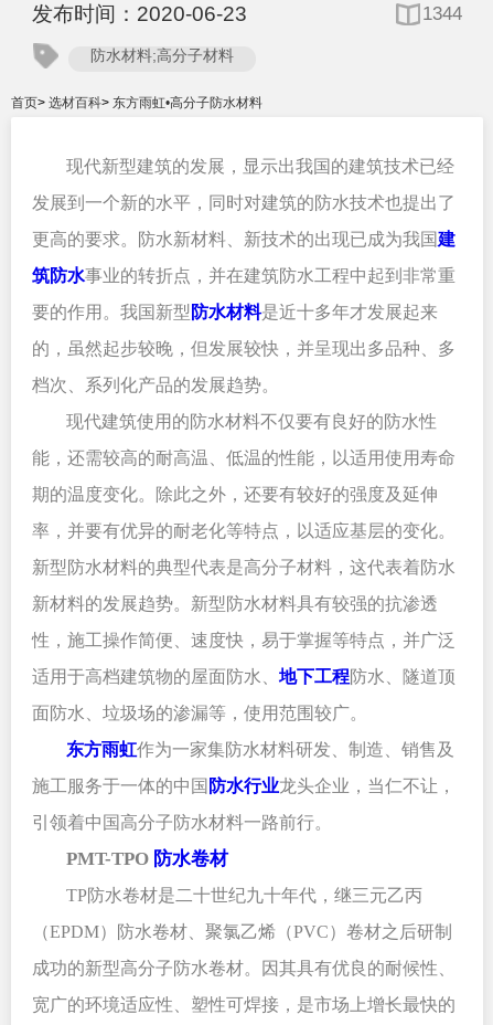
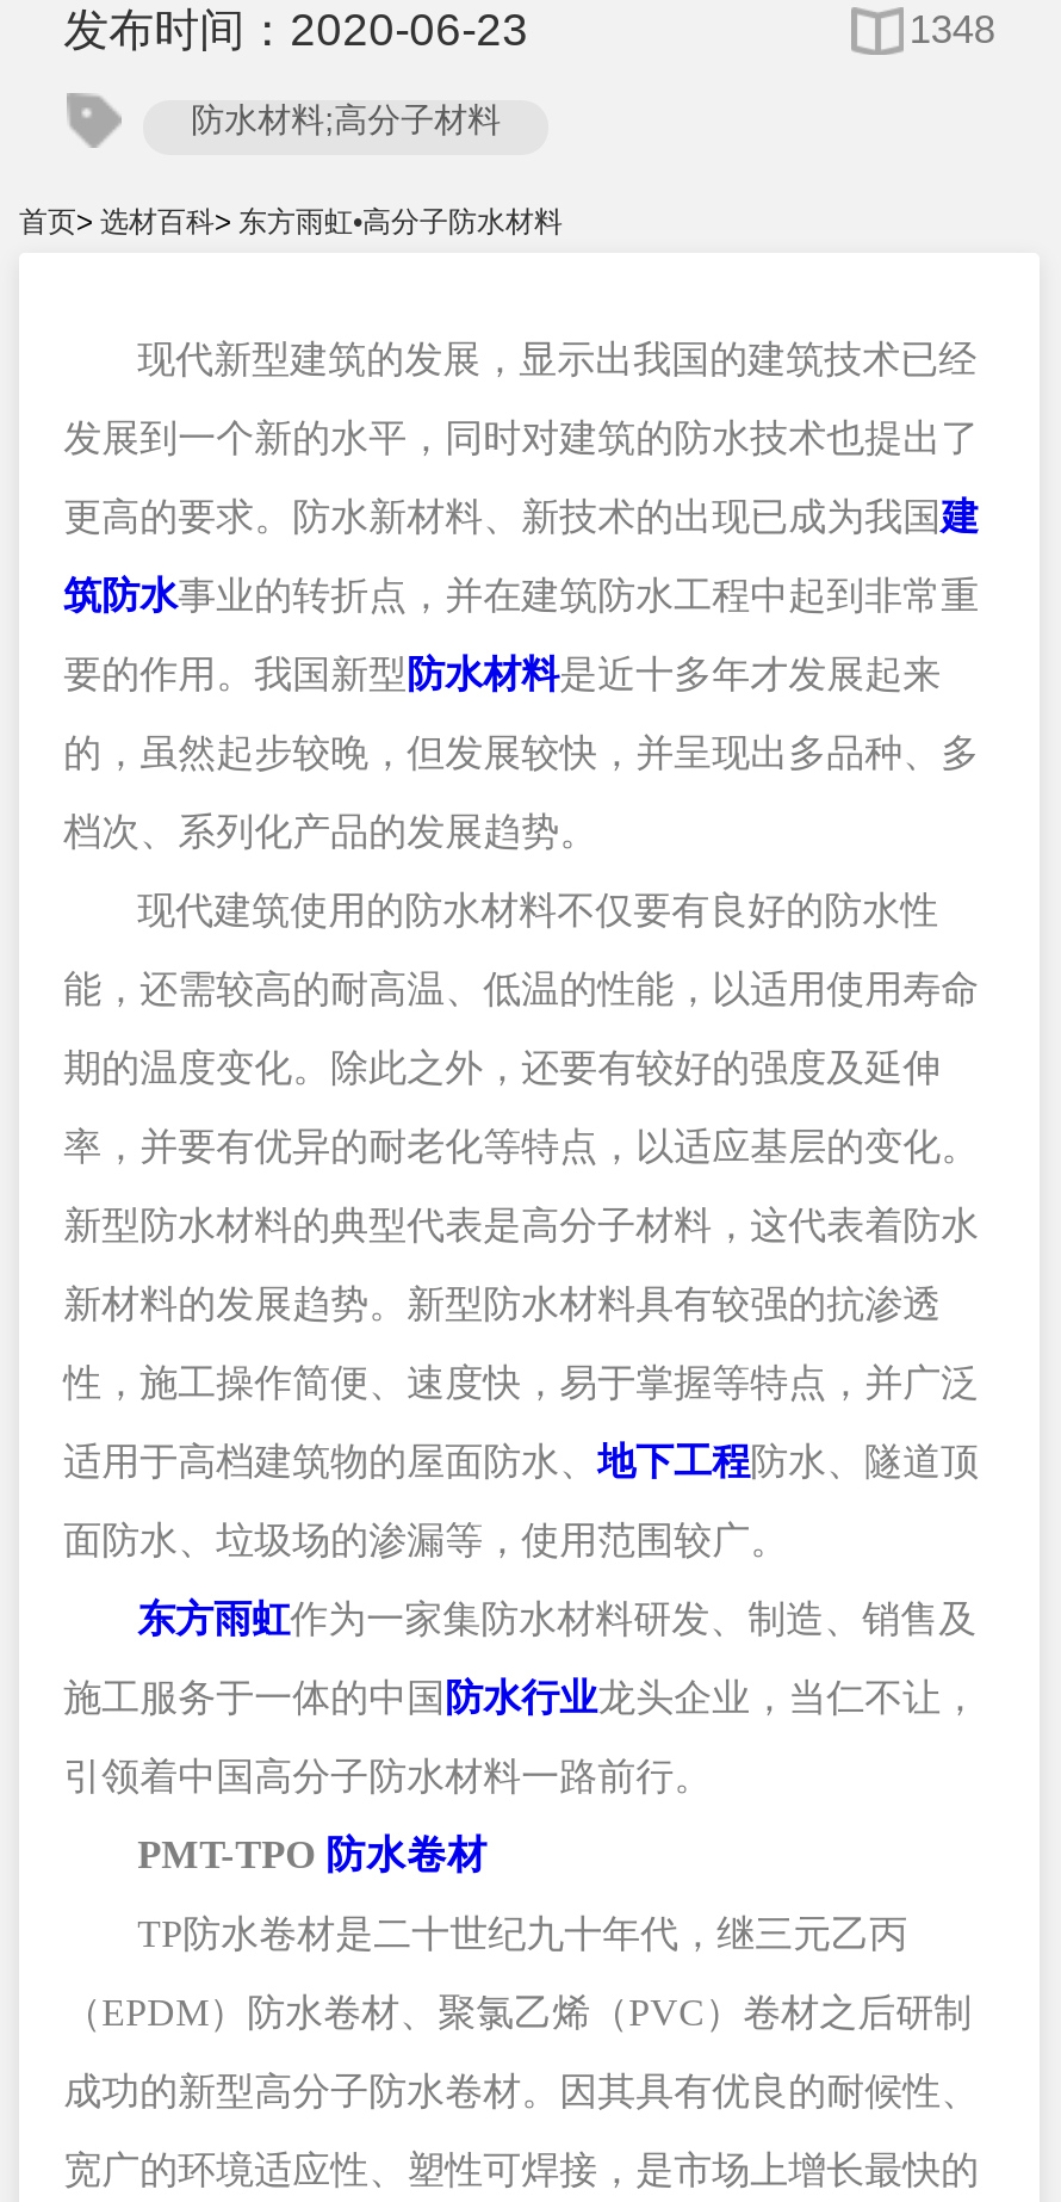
- 1344
+ 1348
